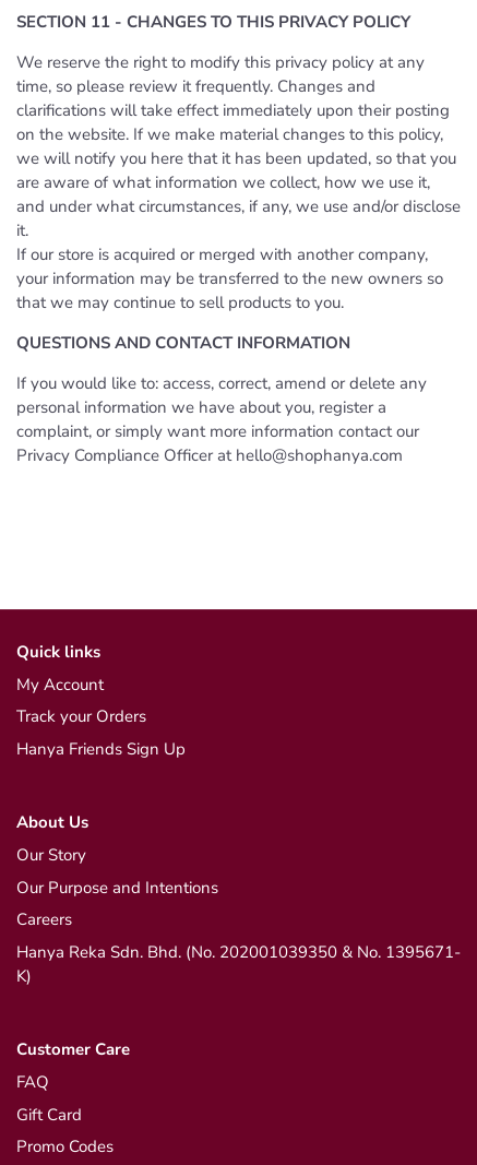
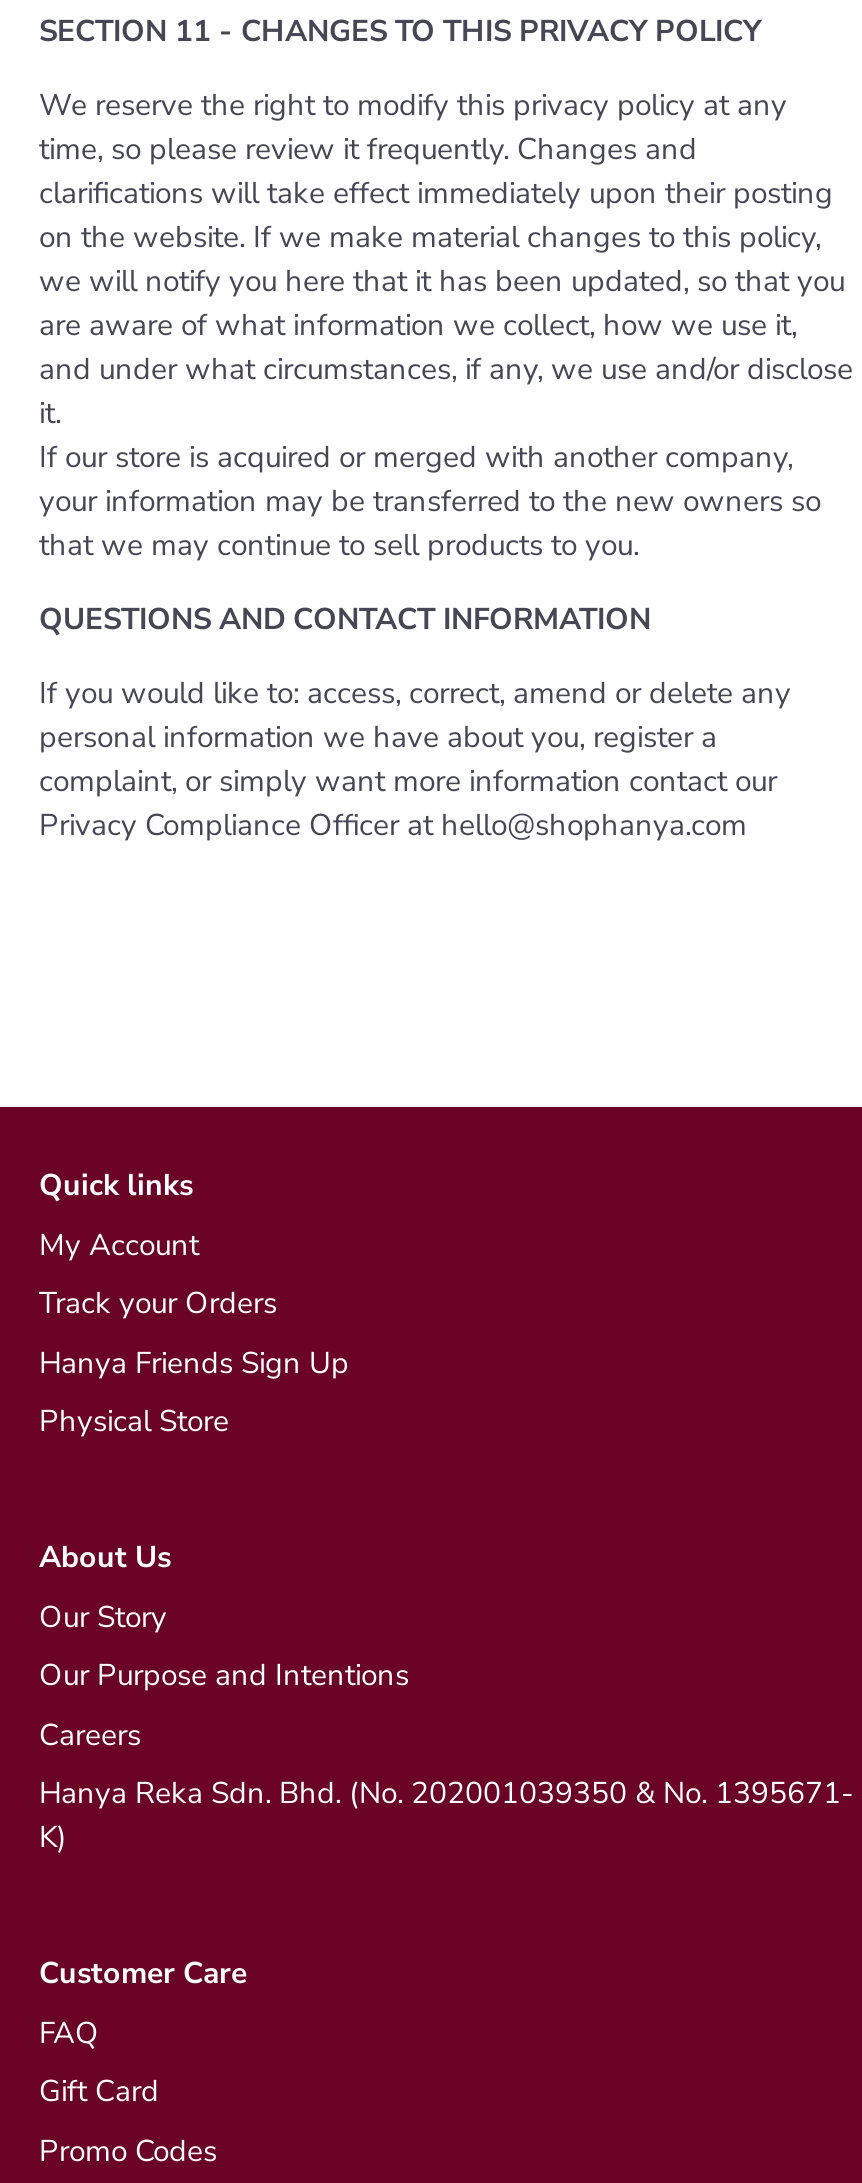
+ Physical Store
